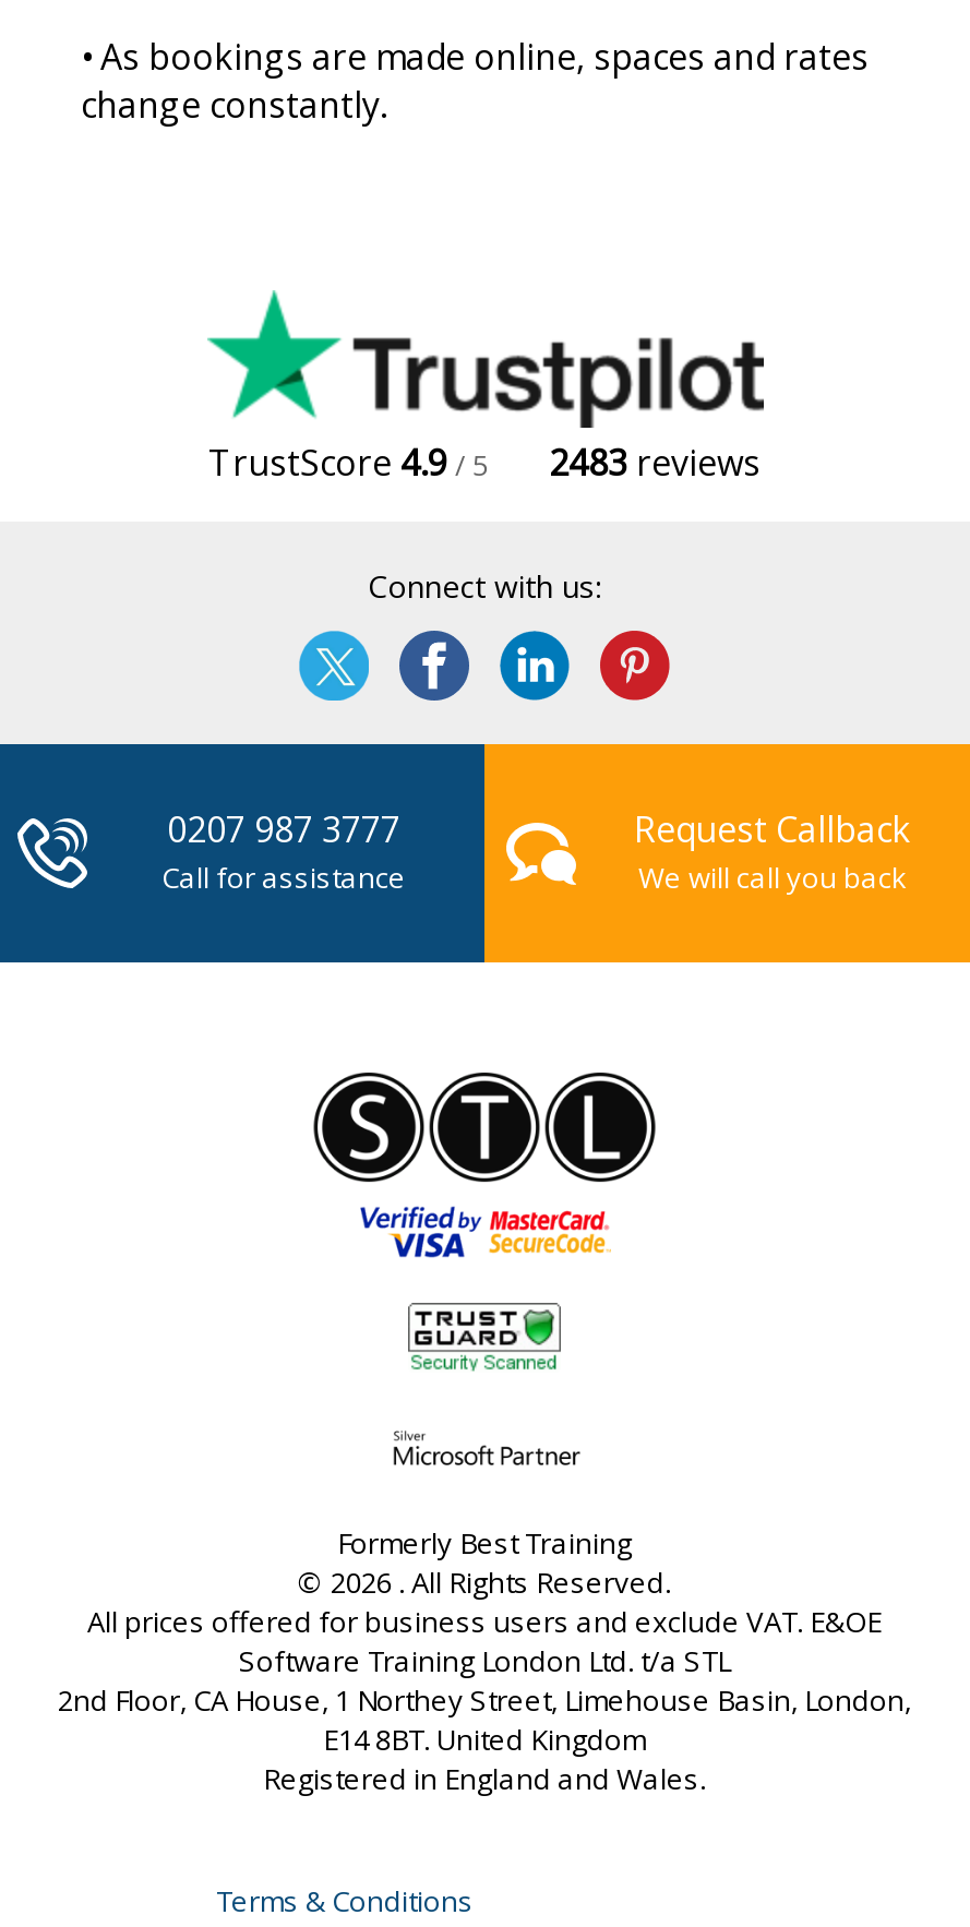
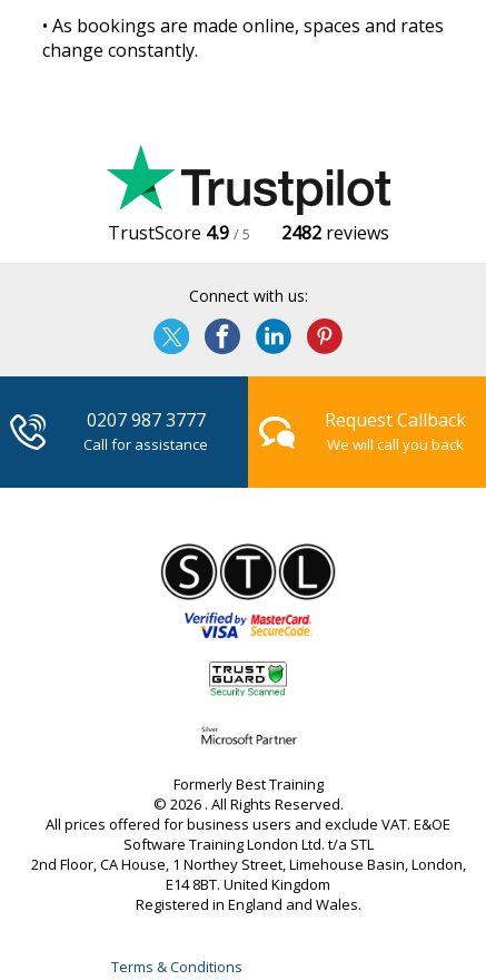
- TrustScore 4.9 / 5 2483 reviews
+ TrustScore 4.9 / 5 2482 reviews
